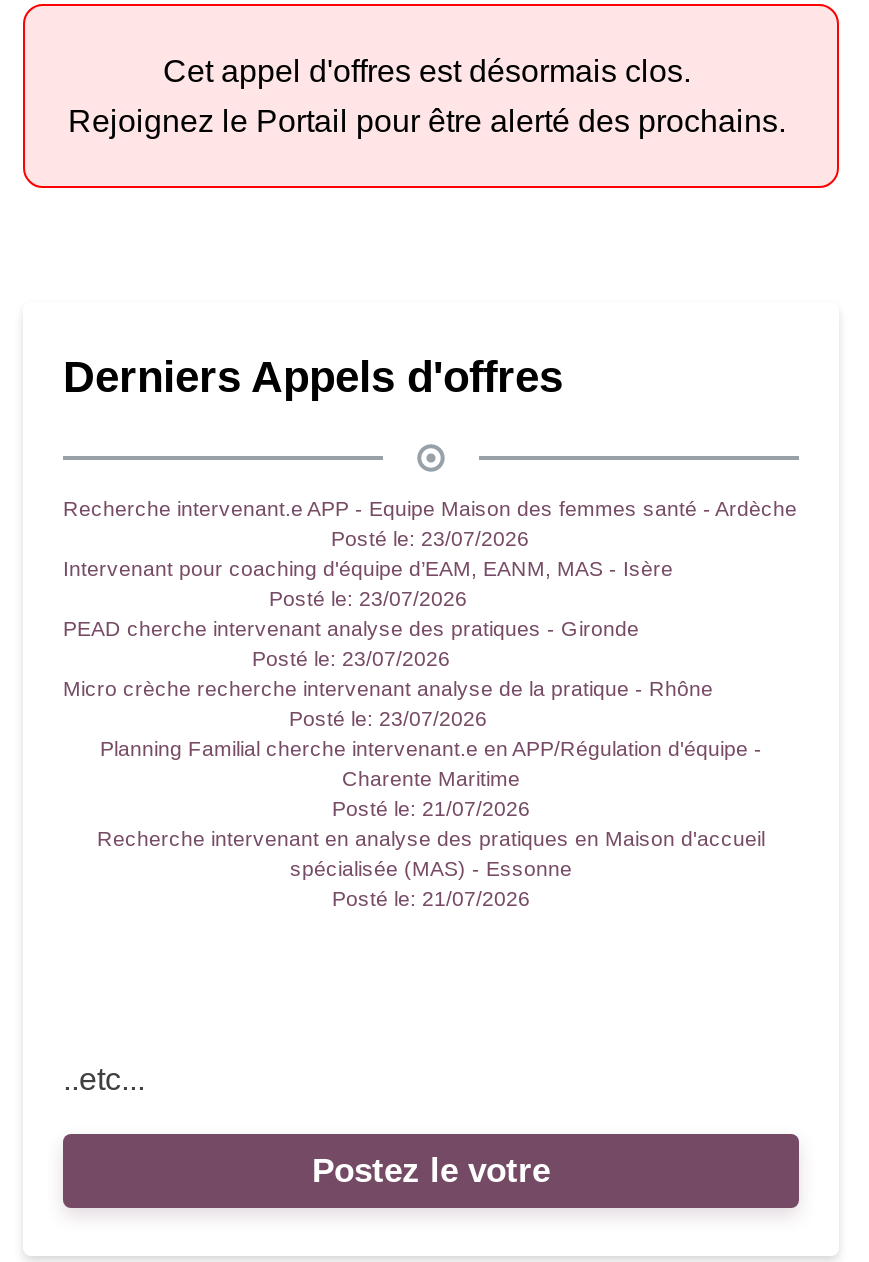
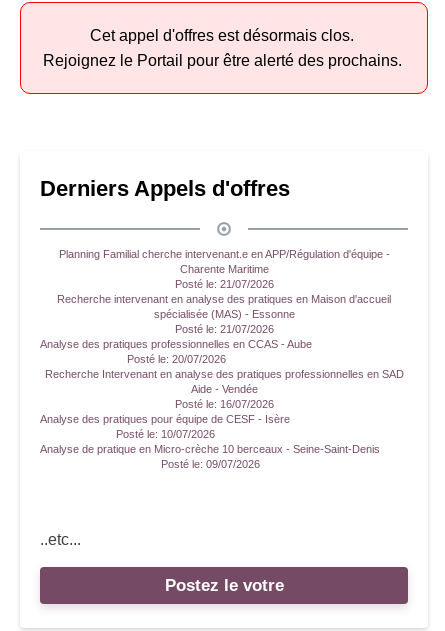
- Recherche intervenant.e APP - Equipe Maison des femmes santé - Ardèche
- Posté le: 23/07/2026
- Intervenant pour coaching d'équipe d’EAM, EANM, MAS - Isère
- Posté le: 23/07/2026
- PEAD cherche intervenant analyse des pratiques - Gironde
- Posté le: 23/07/2026
- Micro crèche recherche intervenant analyse de la pratique - Rhône
- Posté le: 23/07/2026

moved up: Planning Familial cherche intervenant.e en APP/Régulation d'équipe - | Charente Maritime | Posté le: 21/07/2026 | Recherche intervenant en analyse des pratiques en Maison d'accueil | spécialisée (MAS) - Essonne | Posté le: 21/07/2026

+ Analyse des pratiques professionnelles en CCAS - Aube
+ Posté le: 20/07/2026
+ Recherche Intervenant en analyse des pratiques professionnelles en SAD
+ Aide - Vendée
+ Posté le: 16/07/2026
+ Analyse des pratiques pour équipe de CESF - Isère
+ Posté le: 10/07/2026
+ Analyse de pratique en Micro-crèche 10 berceaux - Seine-Saint-Denis
+ Posté le: 09/07/2026
